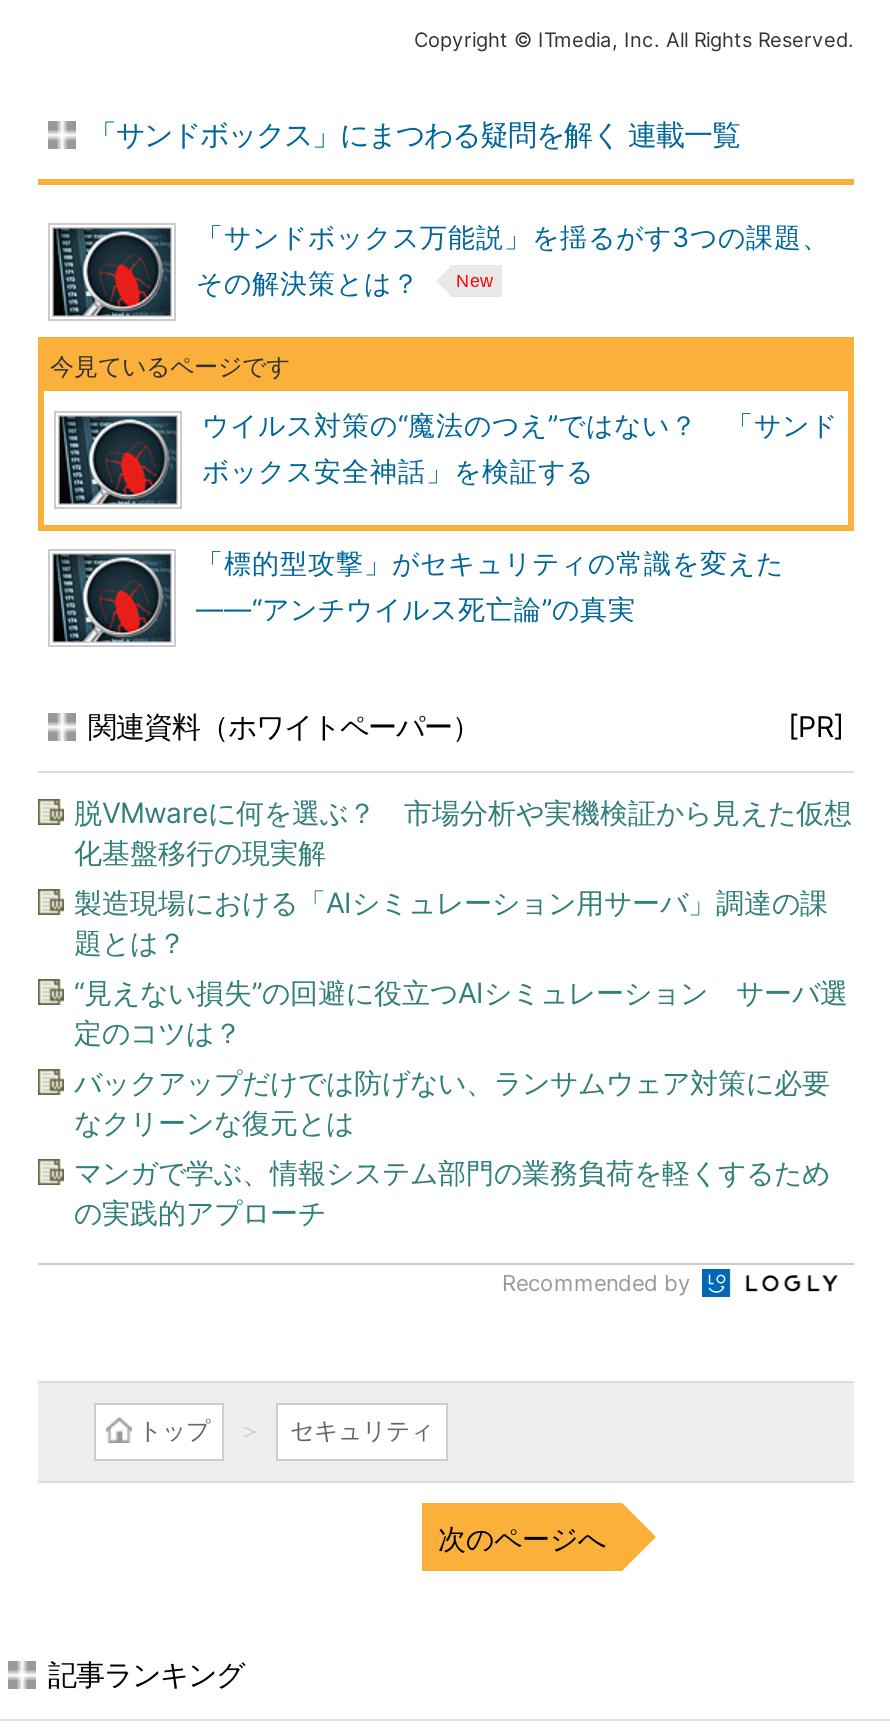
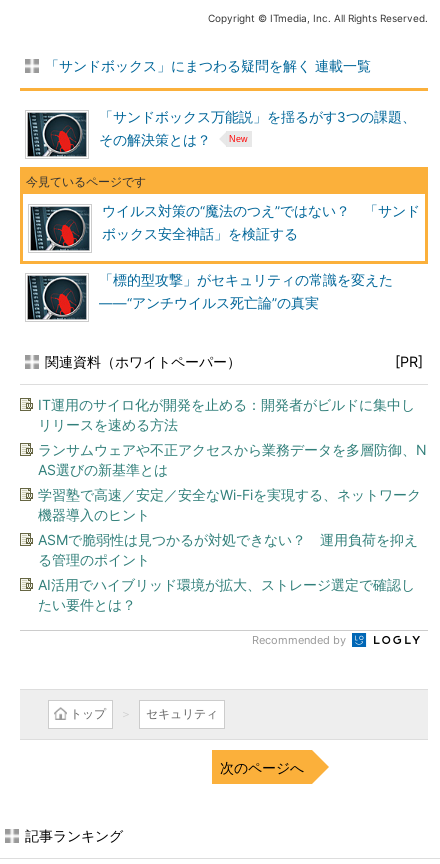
- 脱VMwareに何を選ぶ？ 市場分析や実機検証から見えた仮想
- 化基盤移行の現実解
+ IT運用のサイロ化が開発を止める：開発者がビルドに集中し
+ リリースを速める方法

- 製造現場における「AIシミュレーション用サーバ」調達の課
- 題とは？
+ ランサムウェアや不正アクセスから業務データを多層防御、N
+ AS選びの新基準とは

- “見えない損失”の回避に役立つAIシミュレーション サーバ選
- 定のコツは？
+ 学習塾で高速／安定／安全なWi-Fiを実現する、ネットワーク
+ 機器導入のヒント

- バックアップだけでは防げない、ランサムウェア対策に必要
- なクリーンな復元とは
+ ASMで脆弱性は見つかるが対処できない？ 運用負荷を抑え
+ る管理のポイント

- マンガで学ぶ、情報システム部門の業務負荷を軽くするため
- の実践的アプローチ
+ AI活用でハイブリッド環境が拡大、ストレージ選定で確認し
+ たい要件とは？
